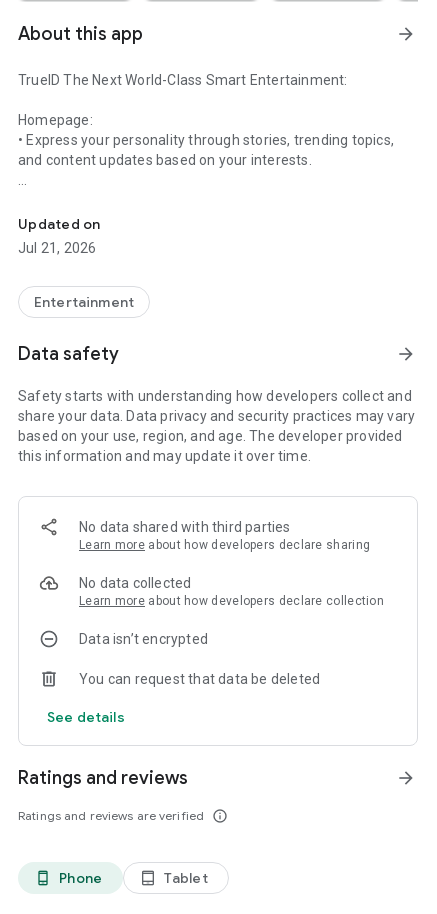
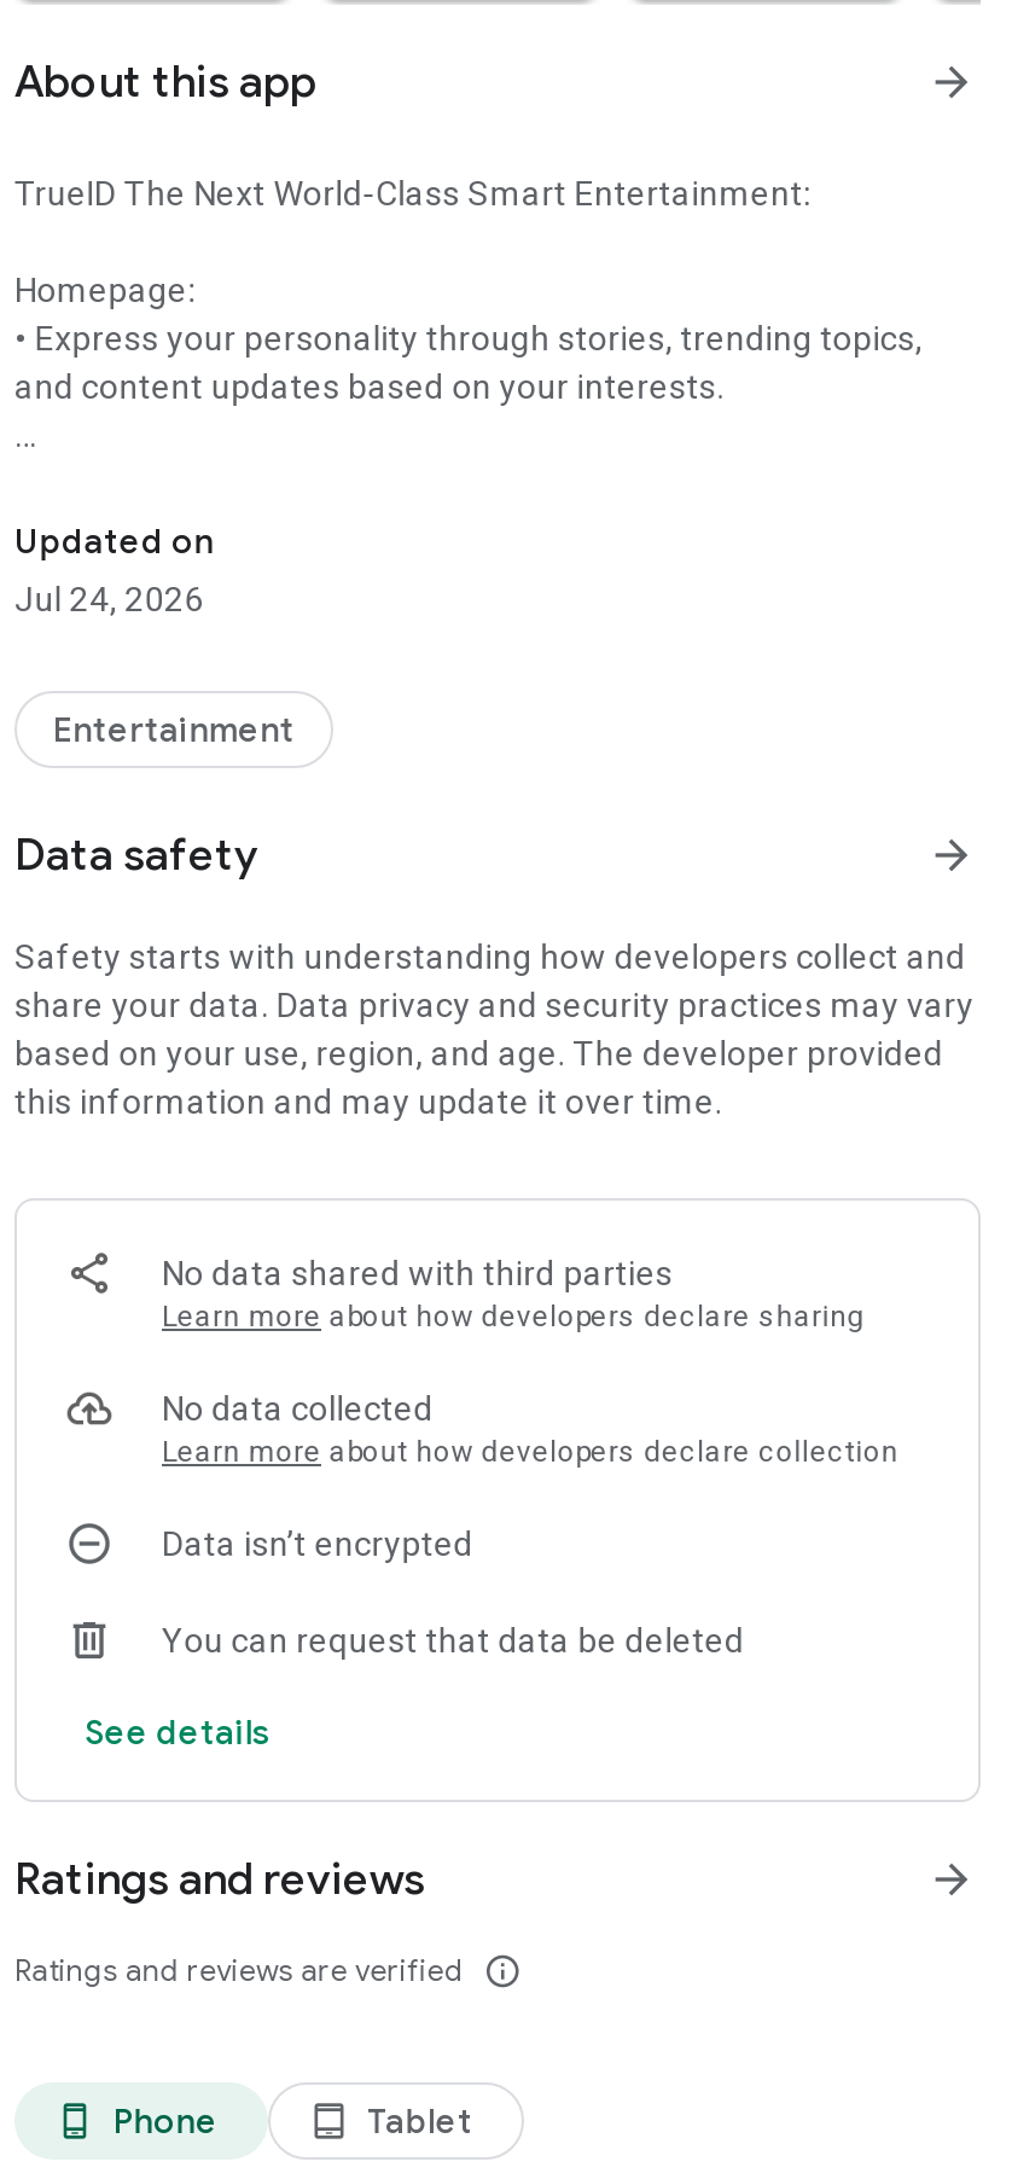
- Jul 21, 2026
+ Jul 24, 2026
